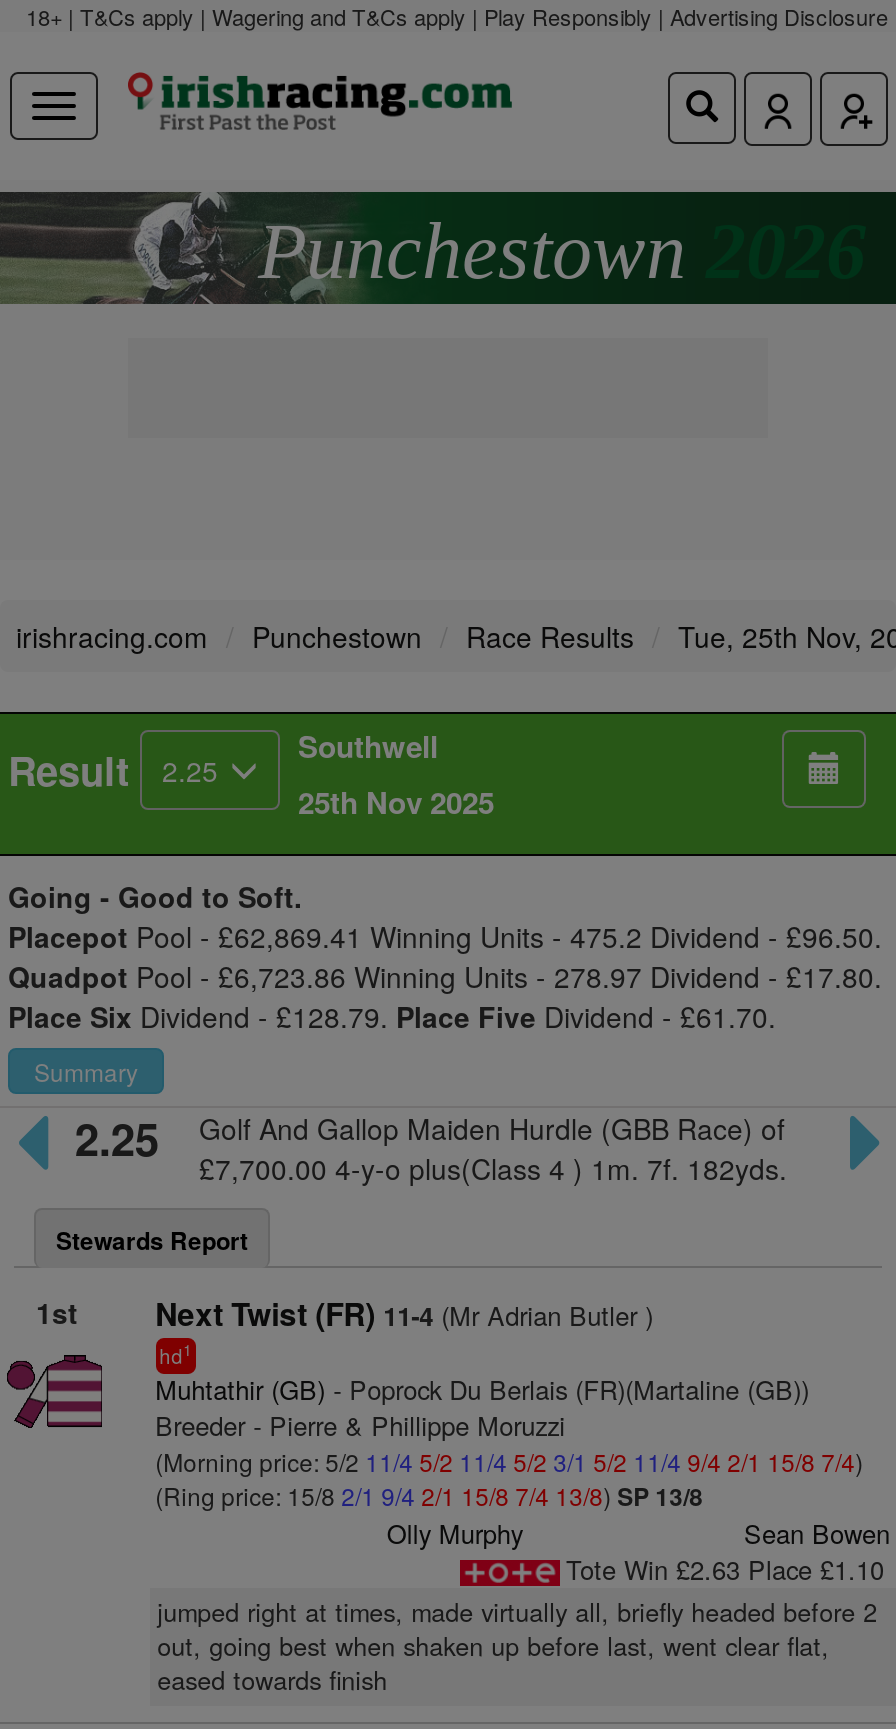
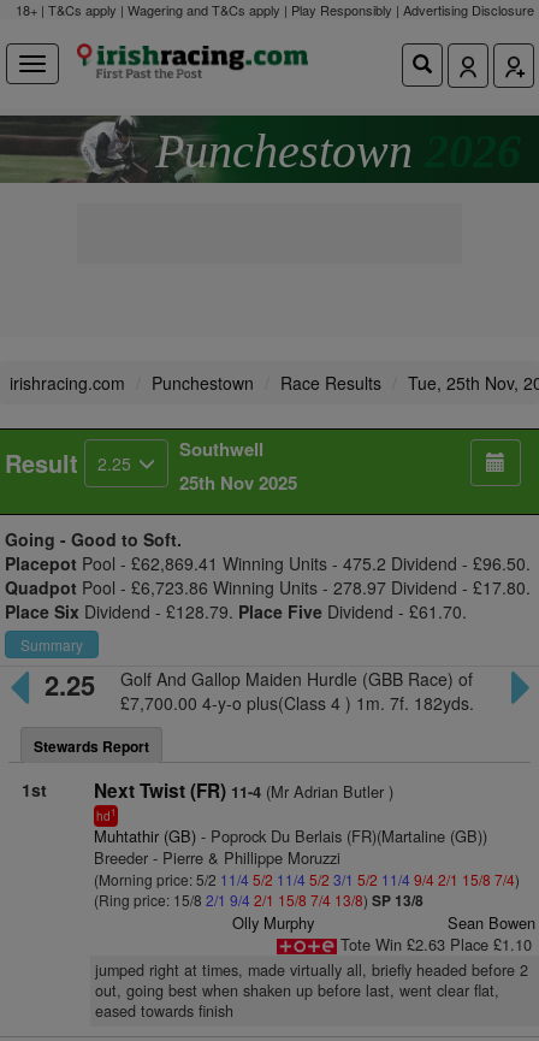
- [image]
